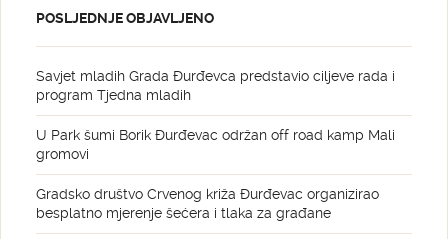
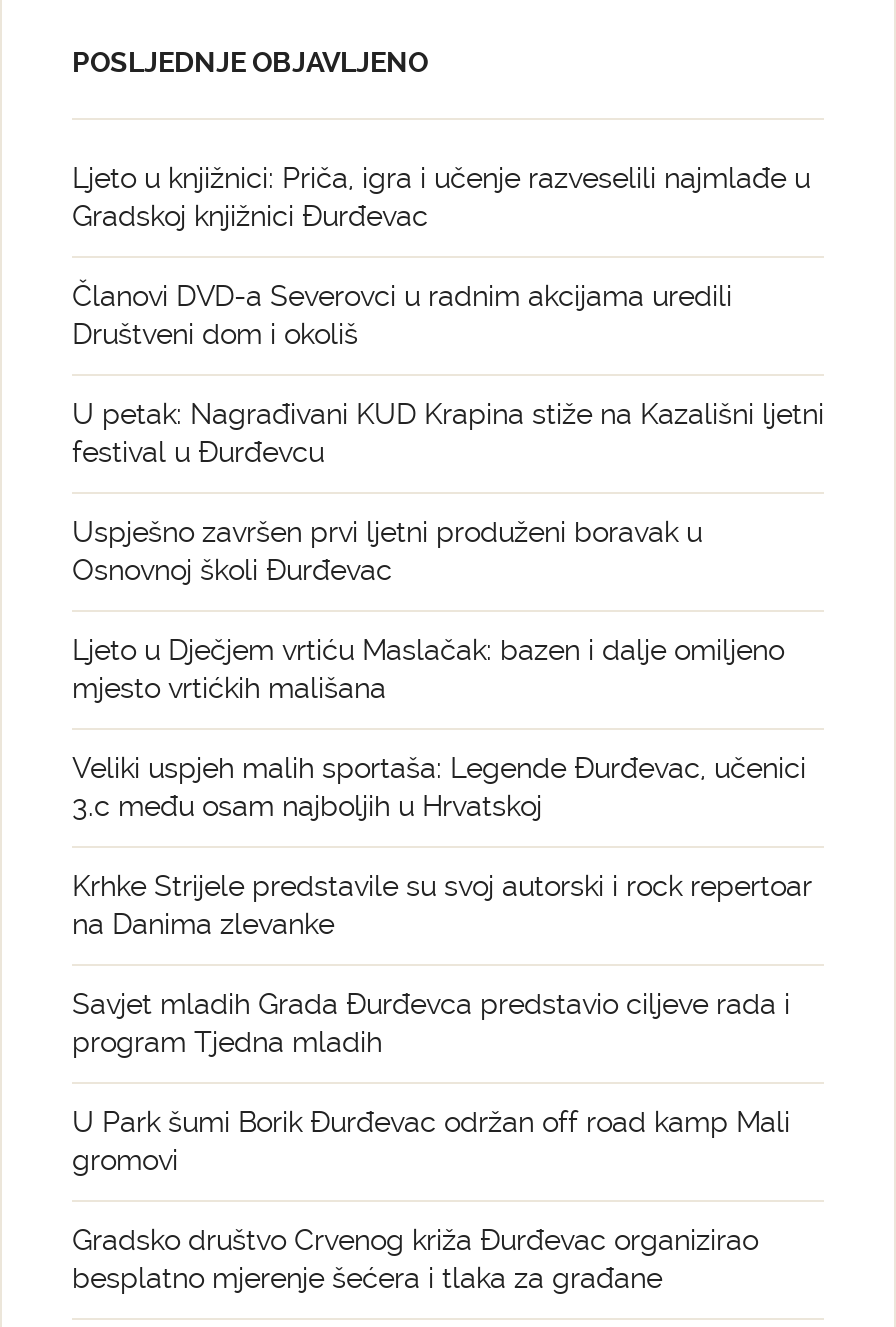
+ Ljeto u knjižnici: Priča, igra i učenje razveselili najmlađe u
+ Gradskoj knjižnici Đurđevac
+ Članovi DVD-a Severovci u radnim akcijama uredili
+ Društveni dom i okoliš
+ U petak: Nagrađivani KUD Krapina stiže na Kazališni ljetni
+ festival u Đurđevcu
+ Uspješno završen prvi ljetni produženi boravak u
+ Osnovnoj školi Đurđevac
+ Ljeto u Dječjem vrtiću Maslačak: bazen i dalje omiljeno
+ mjesto vrtićkih mališana
+ Veliki uspjeh malih sportaša: Legende Đurđevac, učenici
+ 3.c među osam najboljih u Hrvatskoj
+ Krhke Strijele predstavile su svoj autorski i rock repertoar
+ na Danima zlevanke
